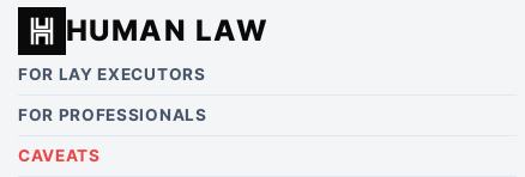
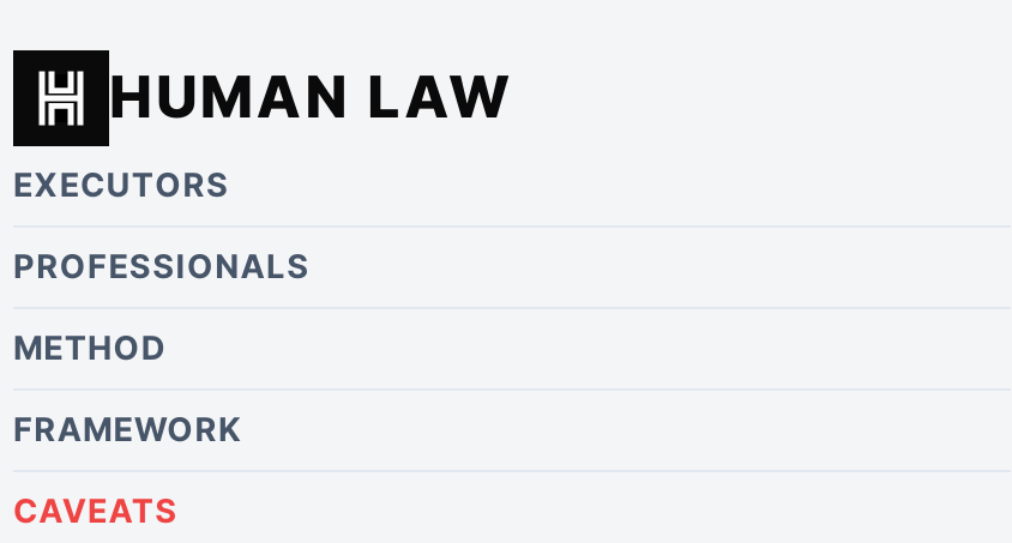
- FOR LAY EXECUTORS
- FOR PROFESSIONALS
+ EXECUTORS
+ PROFESSIONALS
+ METHOD
+ FRAMEWORK
